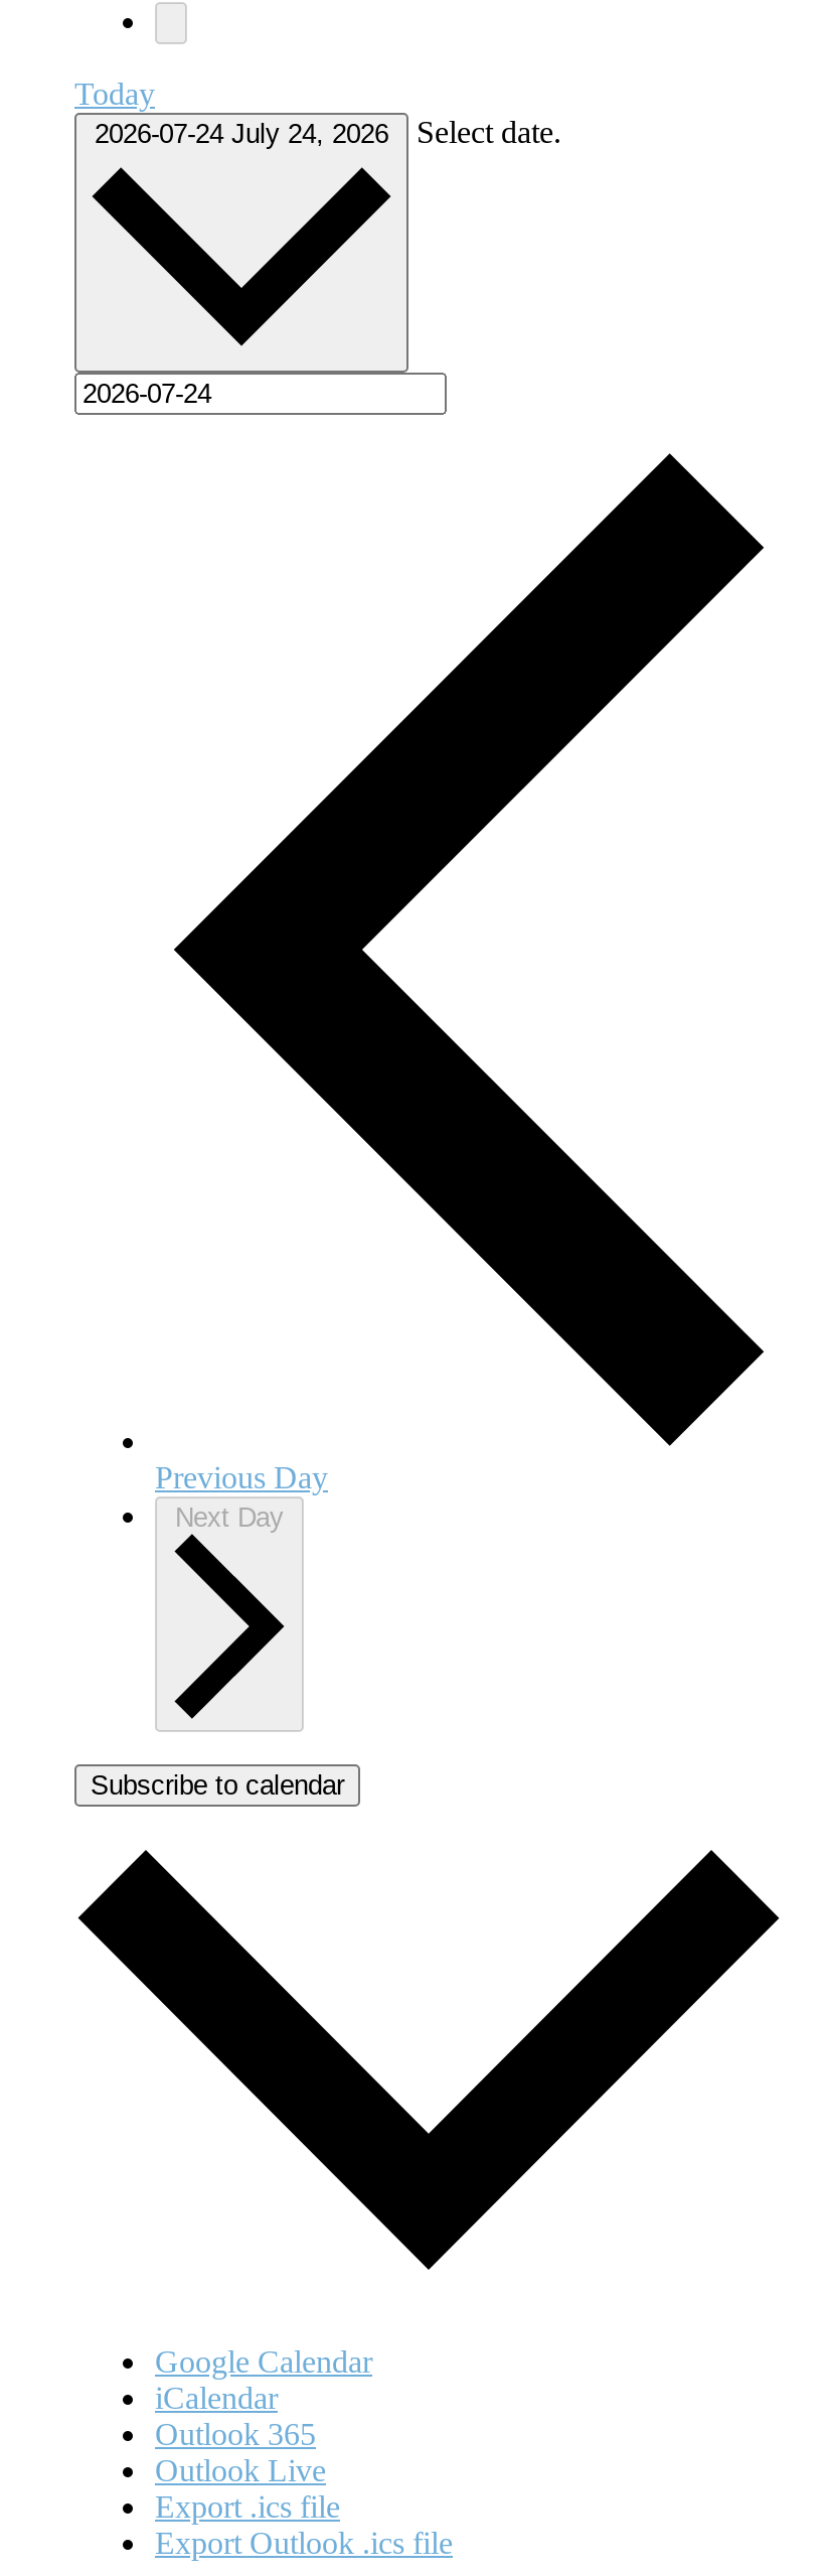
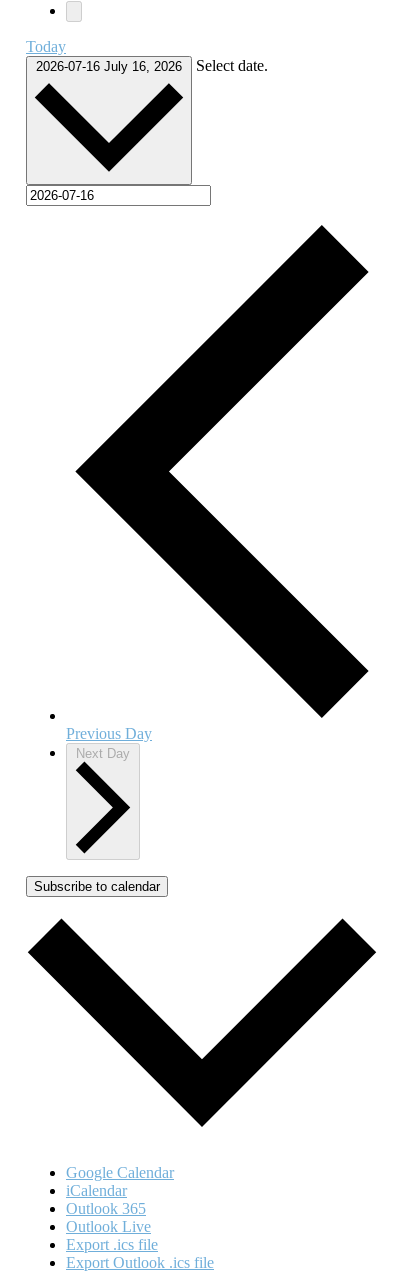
- 2026-07-24 July 24, 2026 Select date.
+ 2026-07-16 July 16, 2026 Select date.
